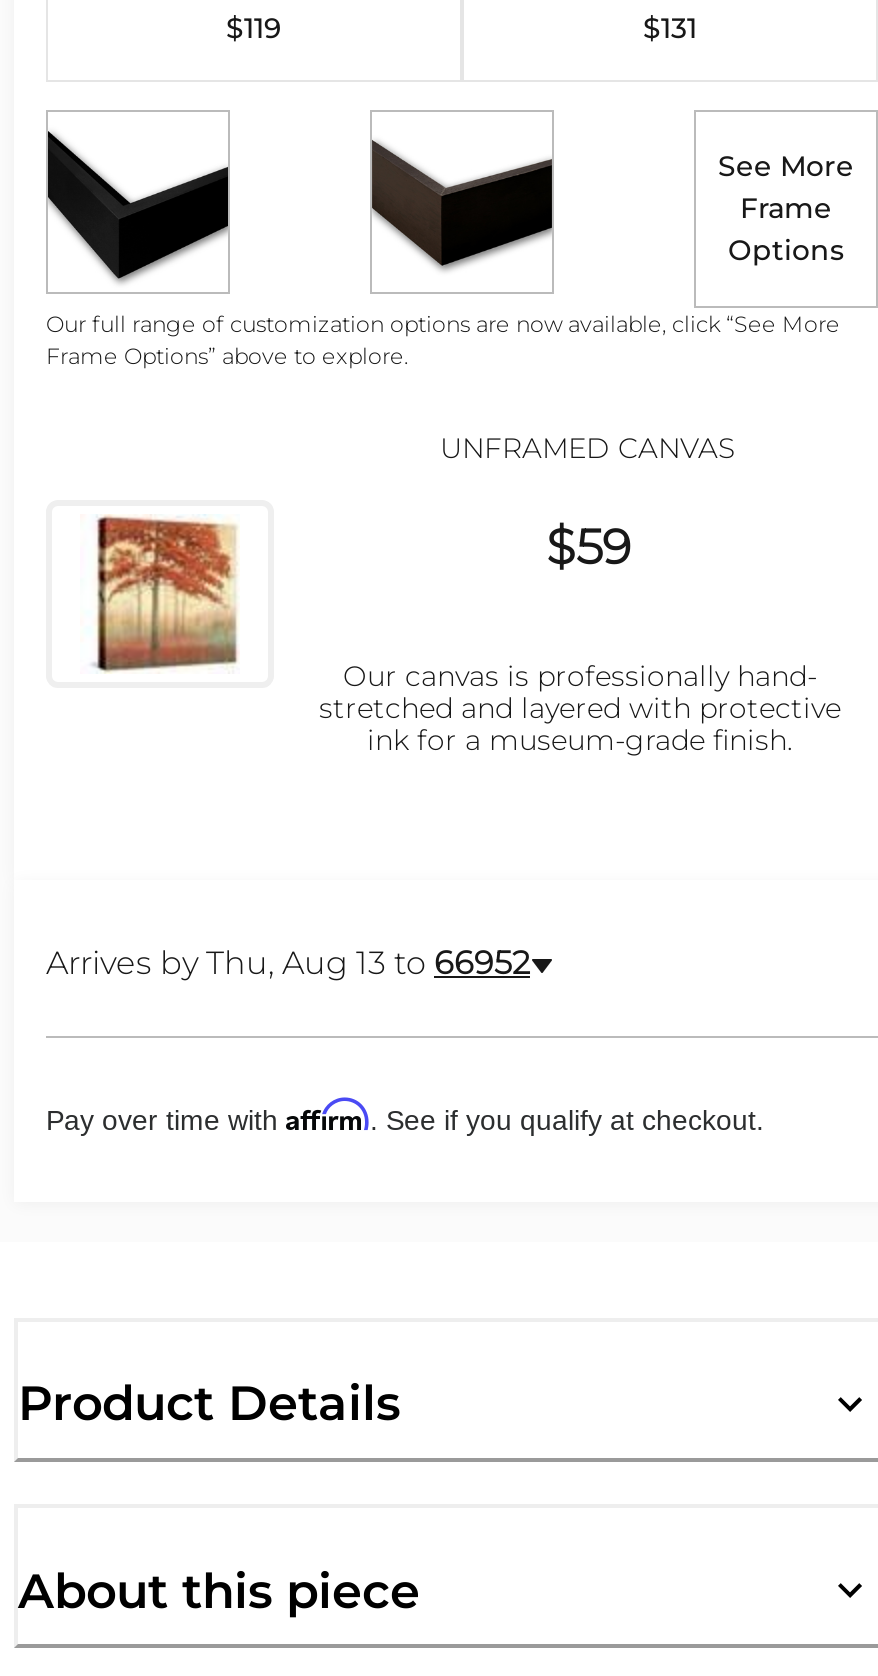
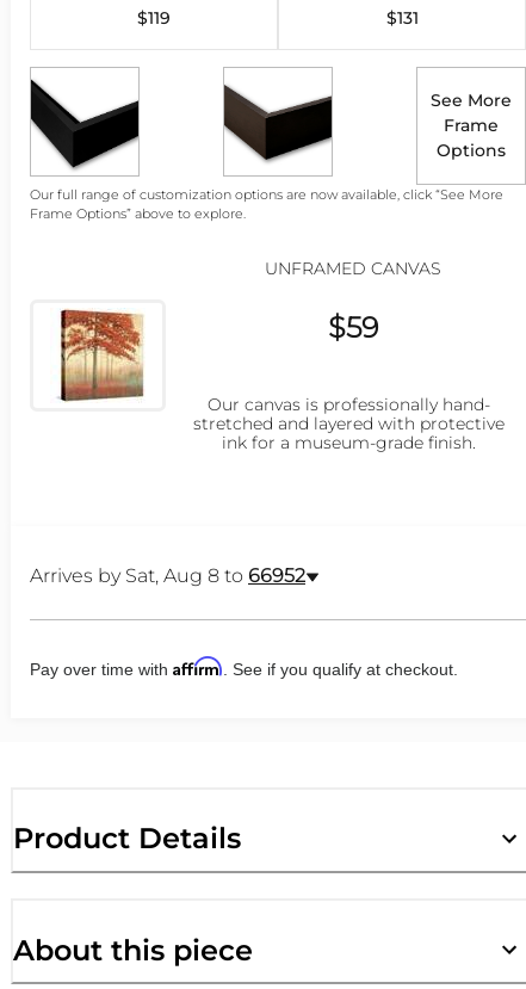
- Arrives by Thu, Aug 13 to 66952
+ Arrives by Sat, Aug 8 to 66952
